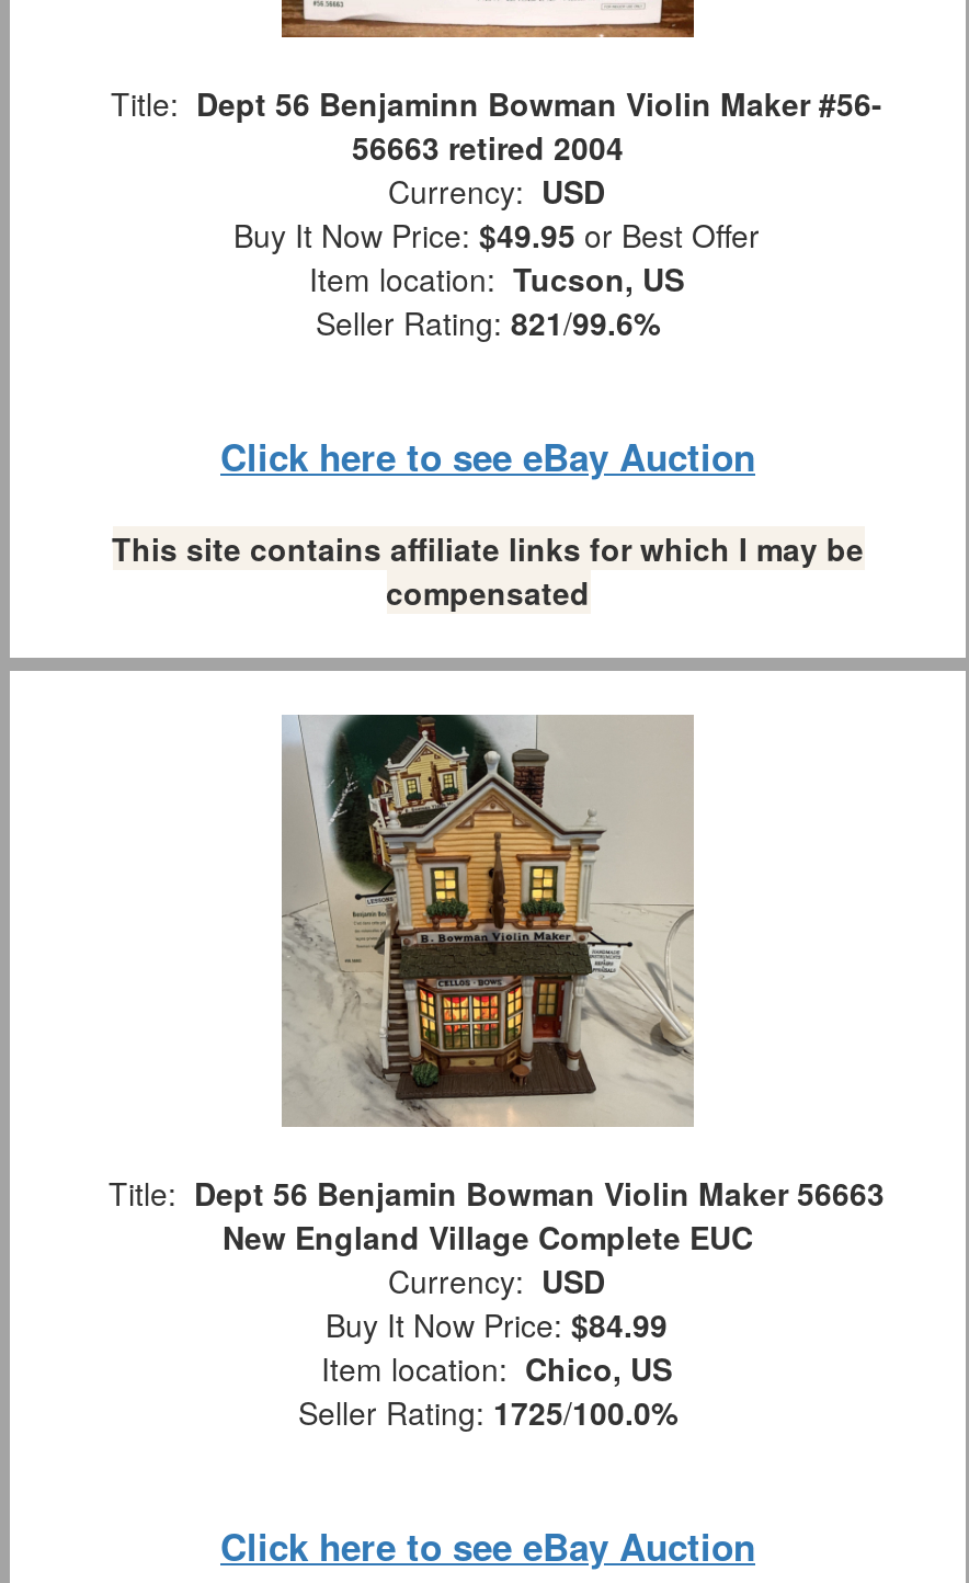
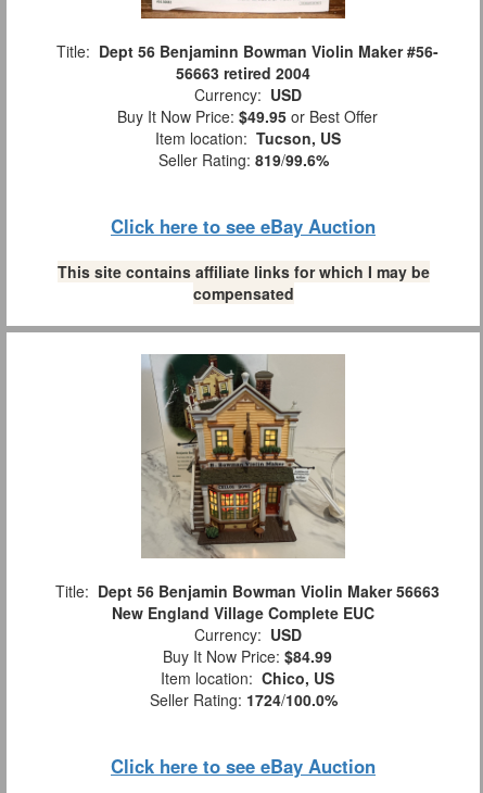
- Seller Rating: 821/99.6%
+ Seller Rating: 819/99.6%

- Seller Rating: 1725/100.0%
+ Seller Rating: 1724/100.0%
